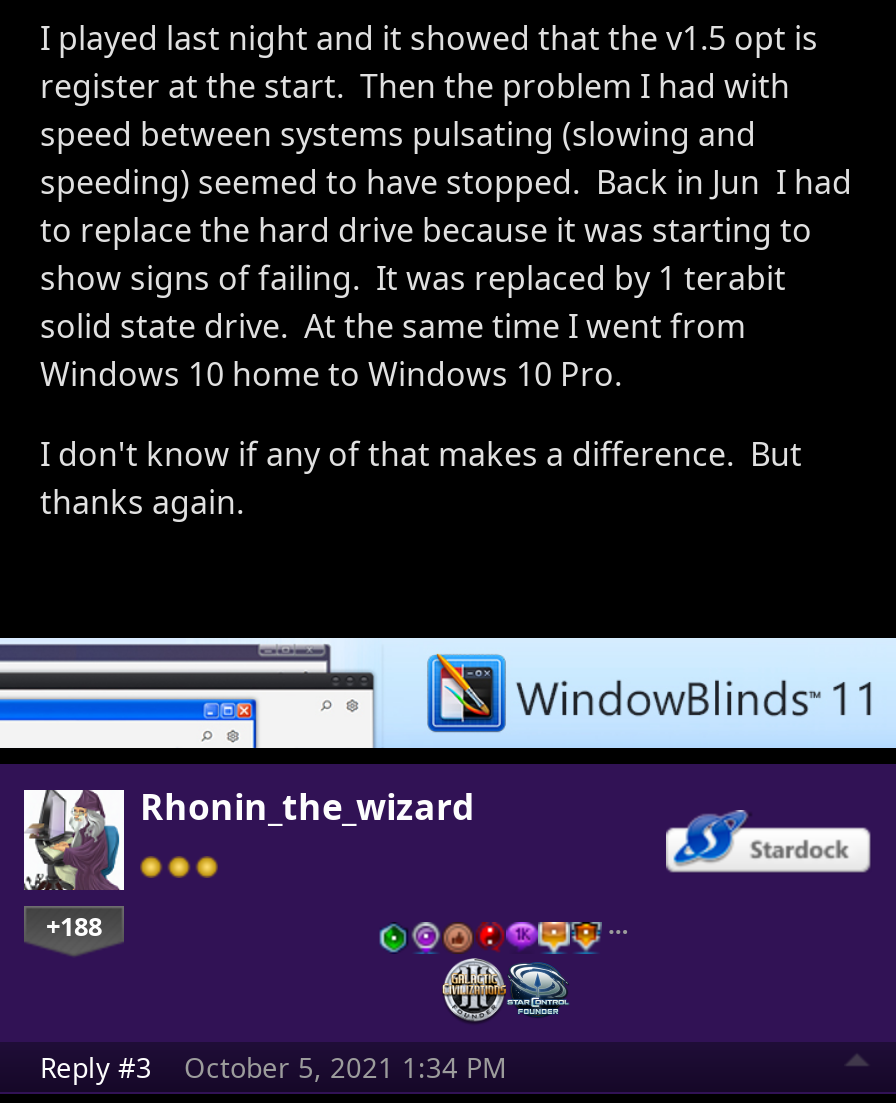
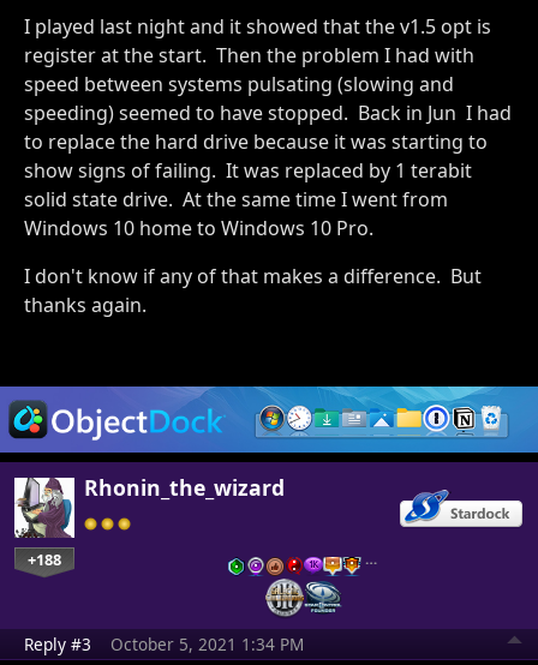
- [image]
+ [image]
